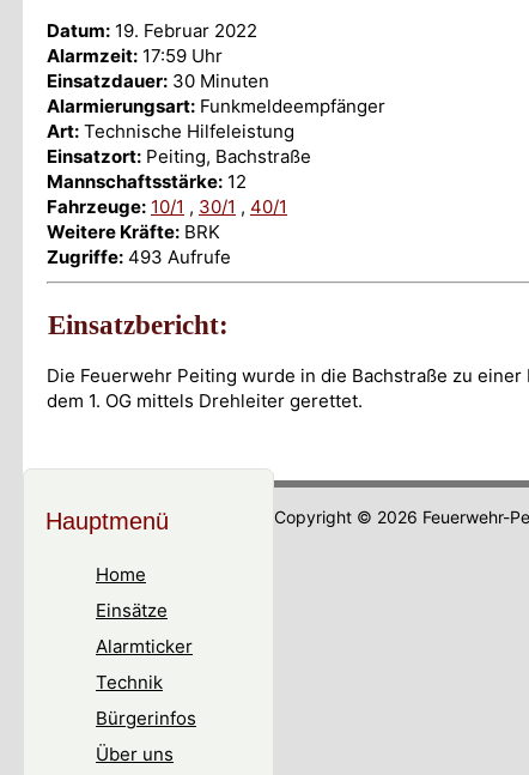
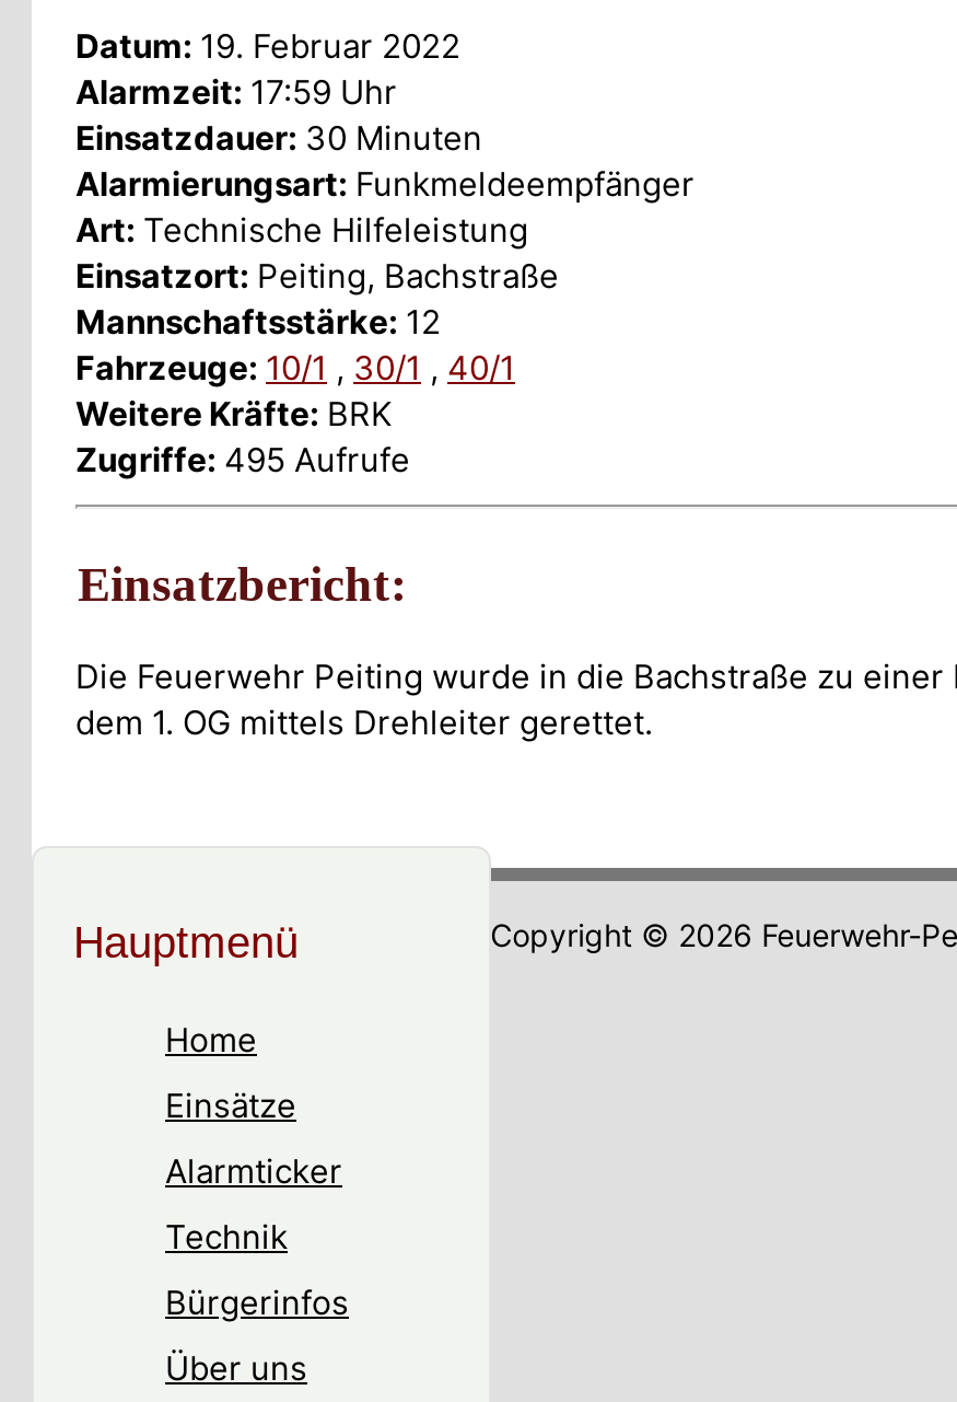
- Zugriffe: 493 Aufrufe
+ Zugriffe: 495 Aufrufe
